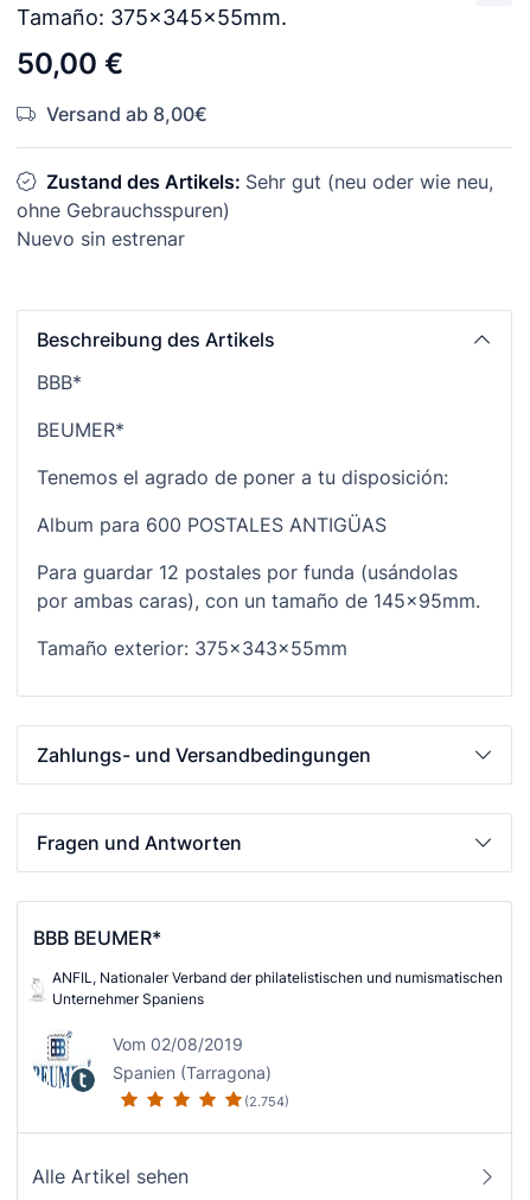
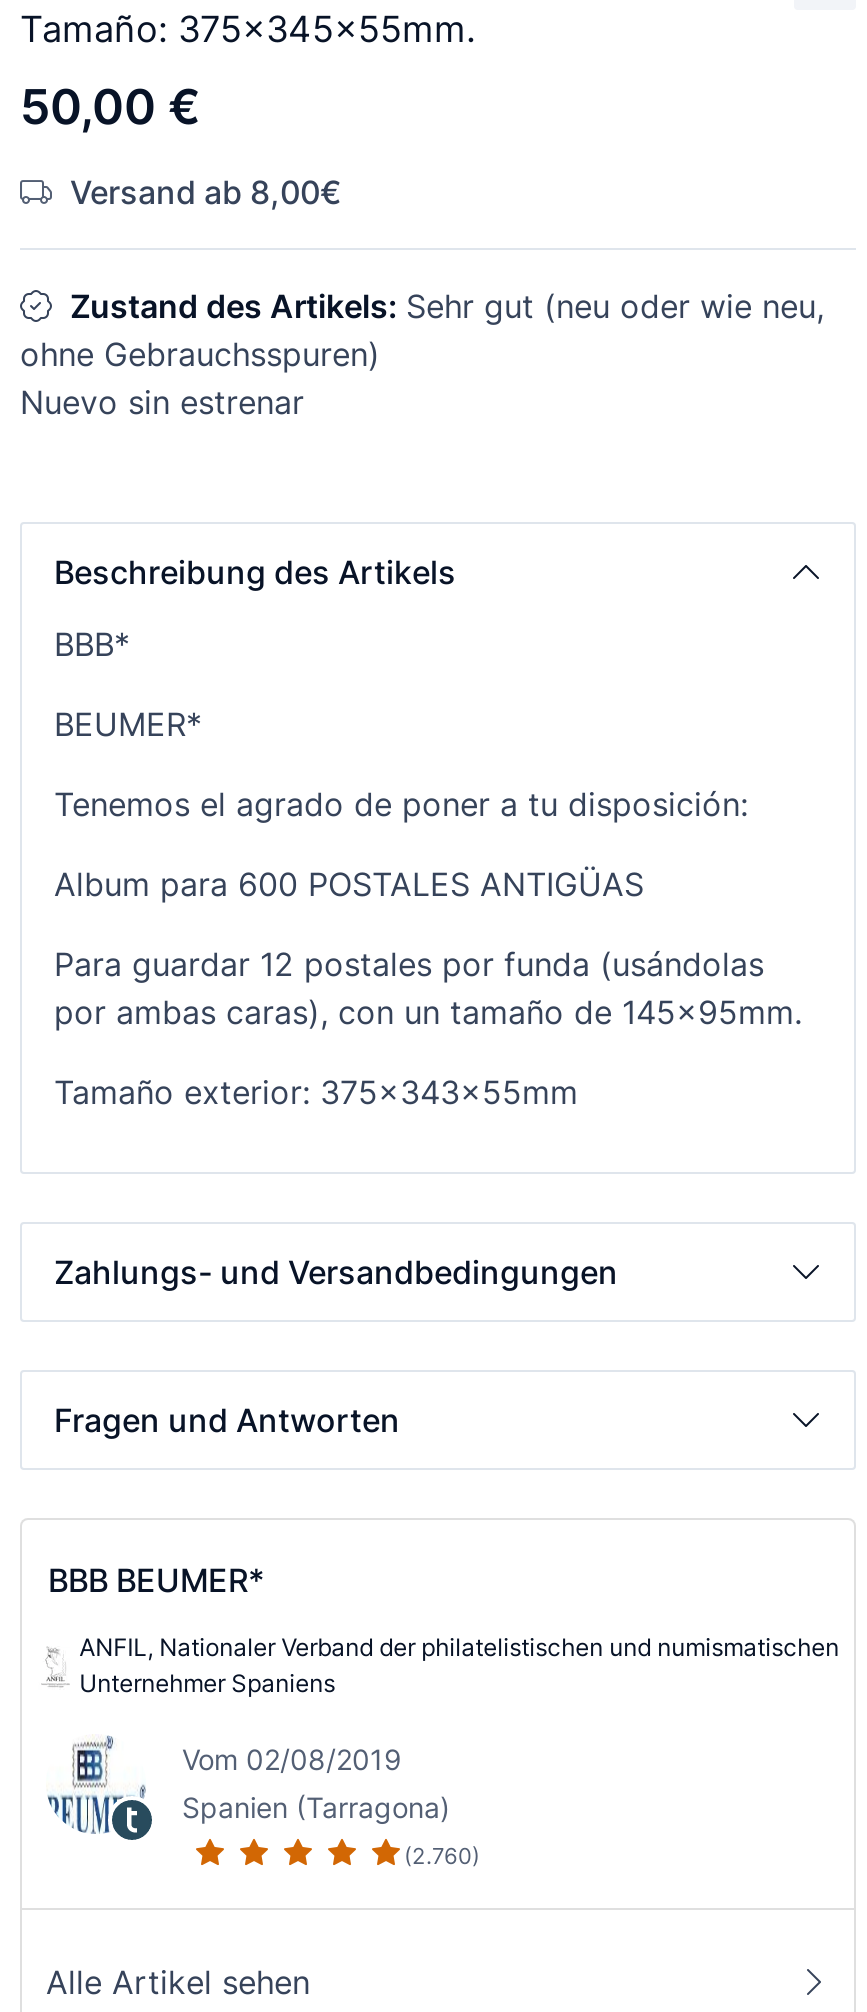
- (2.754)
+ (2.760)
